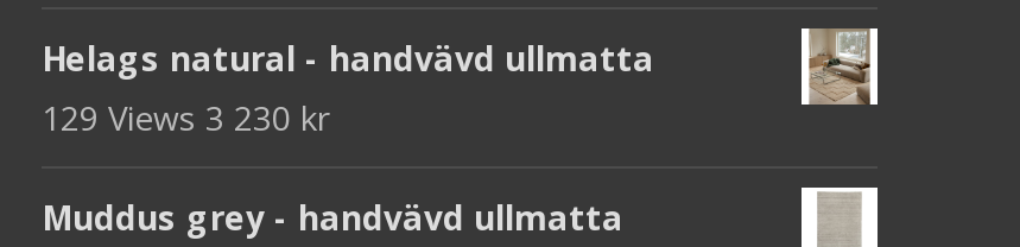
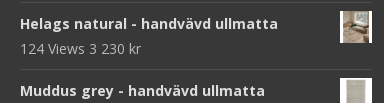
- 129 Views 3 230 kr
+ 124 Views 3 230 kr
